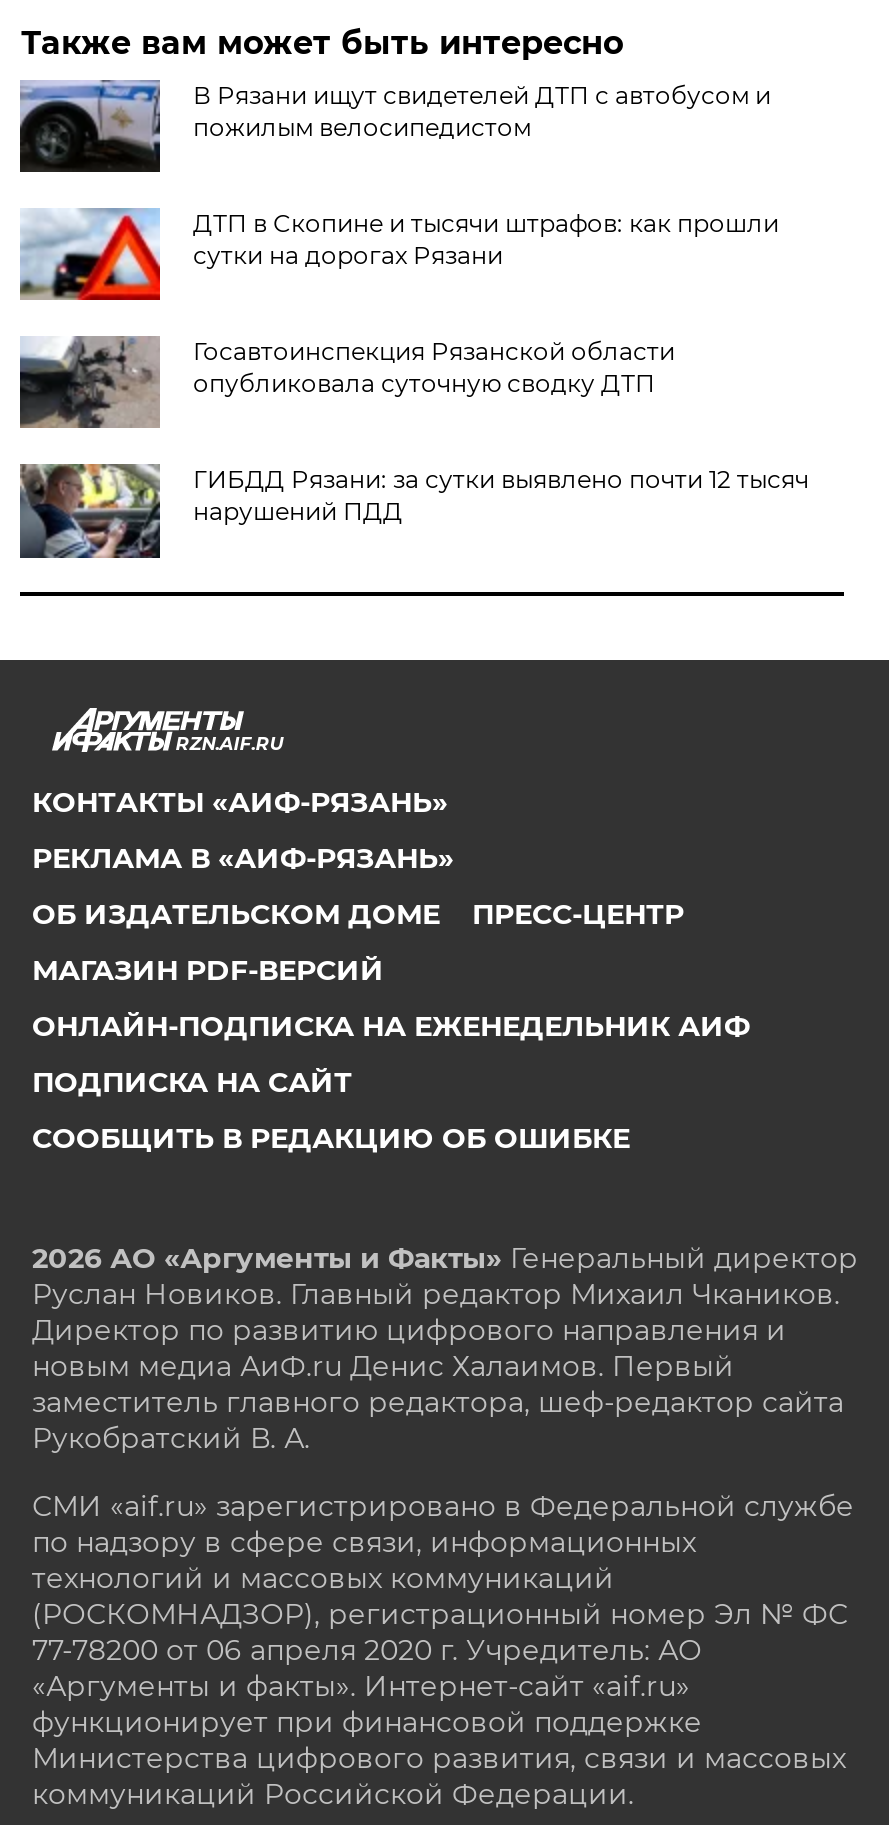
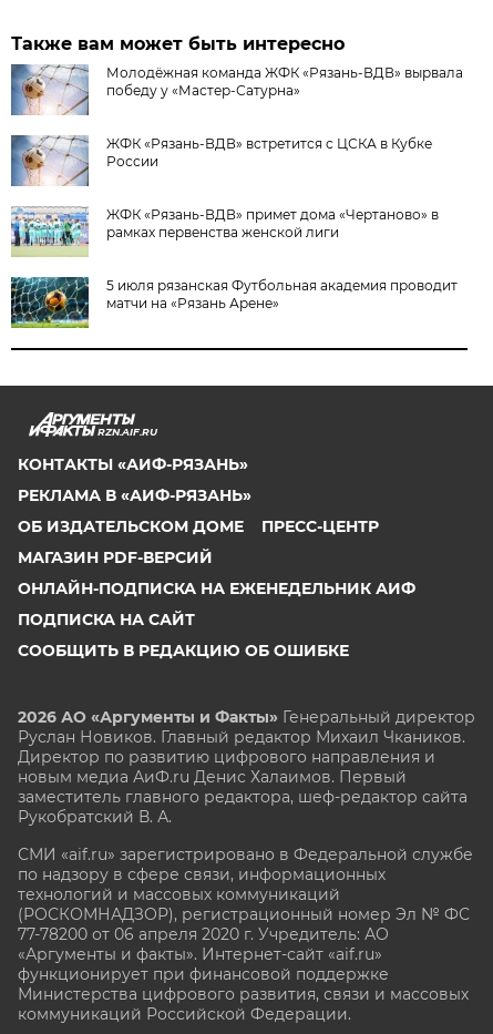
- [image]
- В Рязани ищут свидетелей ДТП с автобусом и
- пожилым велосипедистом
+ [image]
+ Молодёжная команда ЖФК «Рязань-ВДВ» вырвала
+ победу у «Мастер-Сатурна»

- [image]
- ДТП в Скопине и тысячи штрафов: как прошли
- сутки на дорогах Рязани
+ [image]
+ ЖФК «Рязань-ВДВ» встретится с ЦСКА в Кубке
+ России

- [image]
- Госавтоинспекция Рязанской области
- опубликовала суточную сводку ДТП
+ [image]
+ ЖФК «Рязань-ВДВ» примет дома «Чертаново» в
+ рамках первенства женской лиги

- [image]
- ГИБДД Рязани: за сутки выявлено почти 12 тысяч
- нарушений ПДД
+ [image]
+ 5 июля рязанская Футбольная академия проводит
+ матчи на «Рязань Арене»
